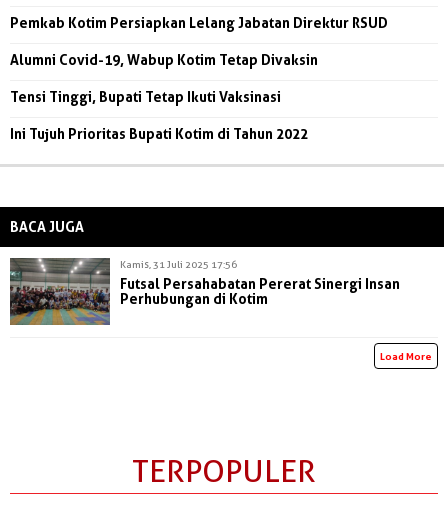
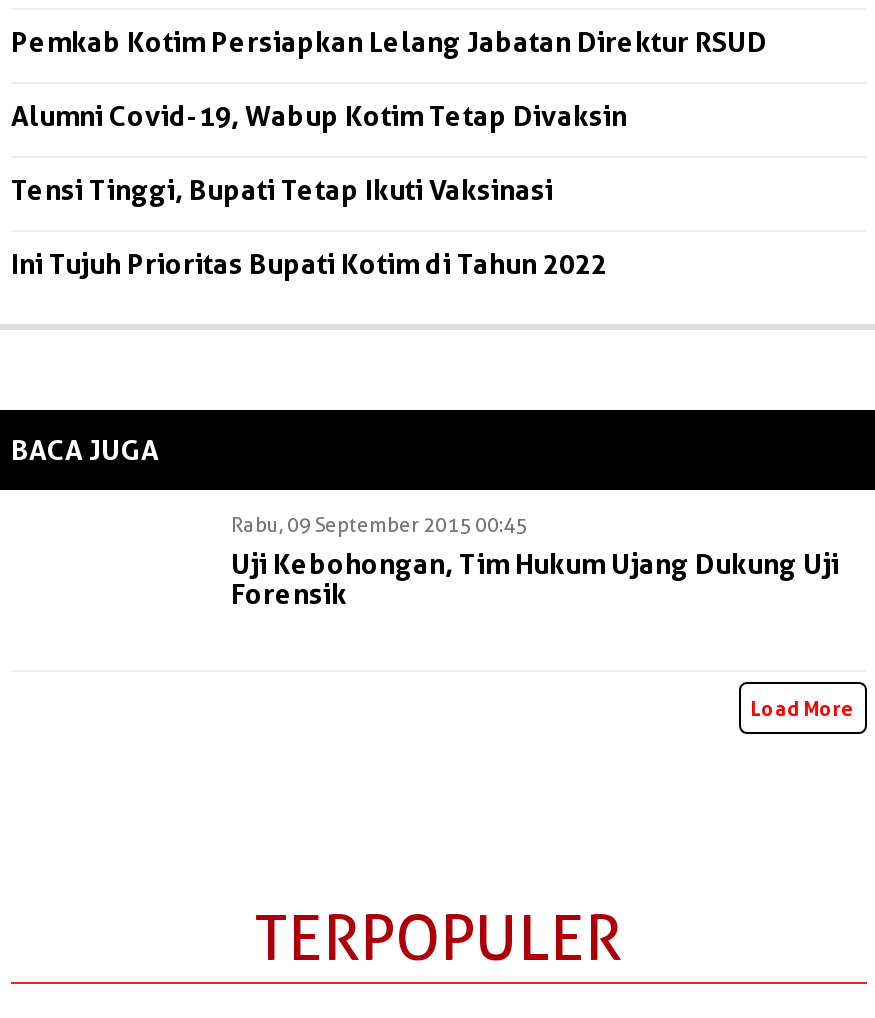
- [image]

- Kamis, 31 Juli 2025 17:56
- Futsal Persahabatan Pererat Sinergi Insan
- Perhubungan di Kotim
+ Rabu, 09 September 2015 00:45
+ Uji Kebohongan, Tim Hukum Ujang Dukung Uji
+ Forensik
